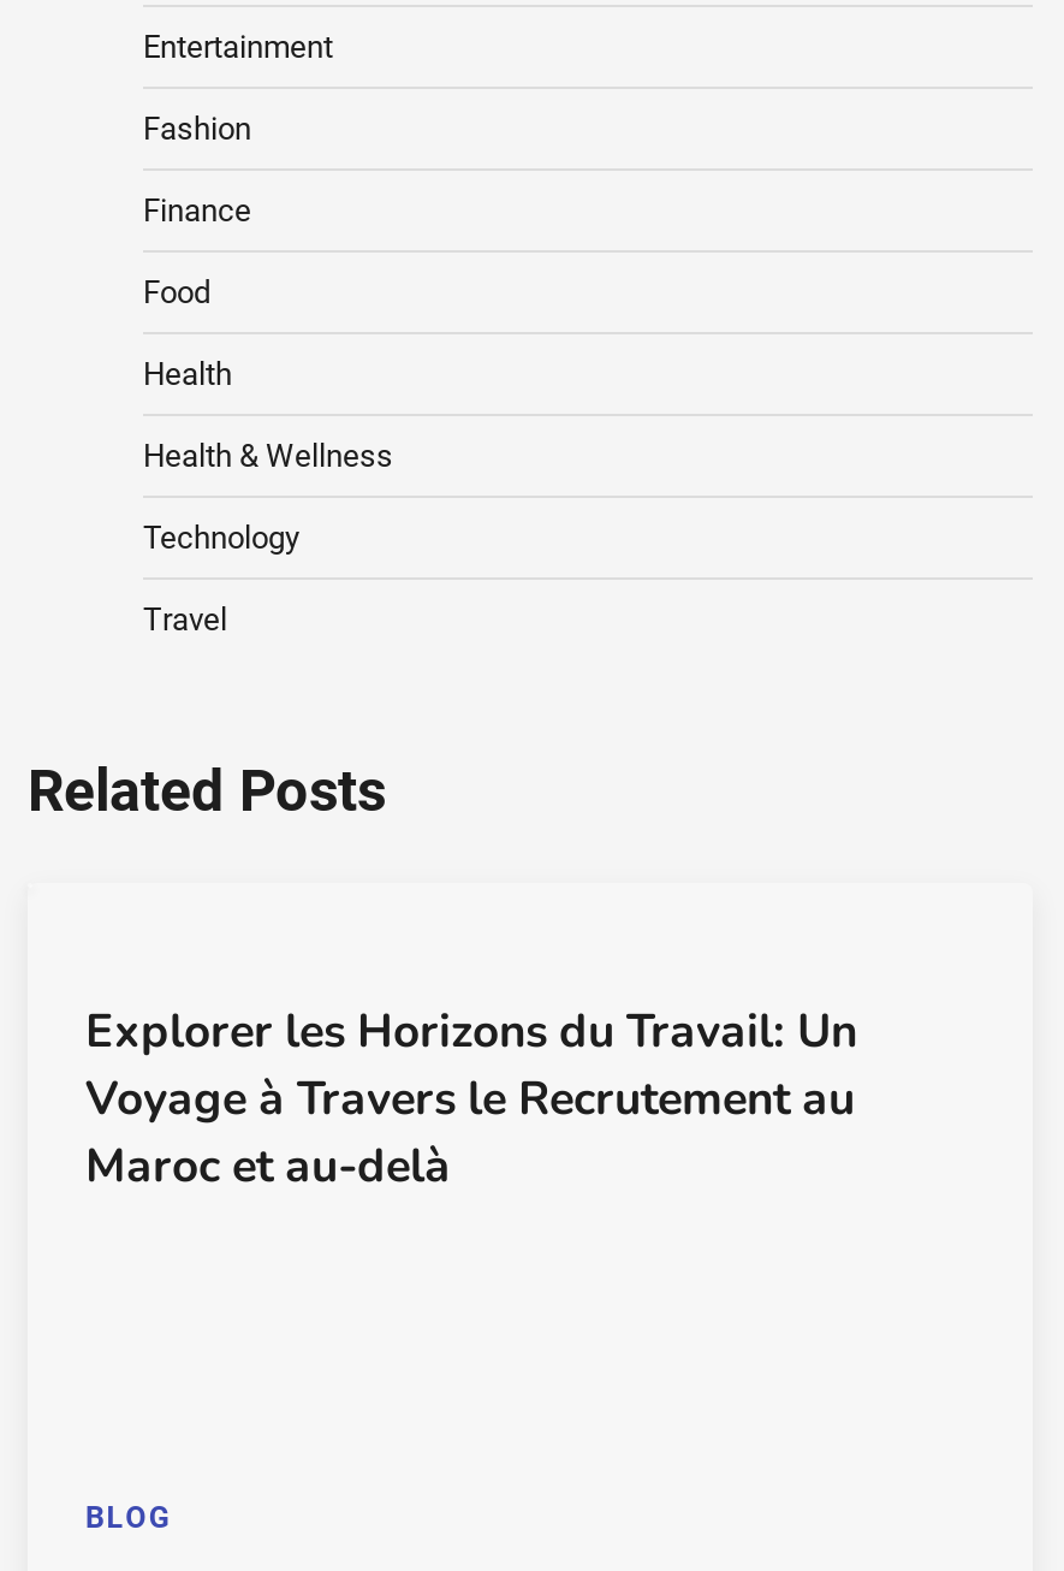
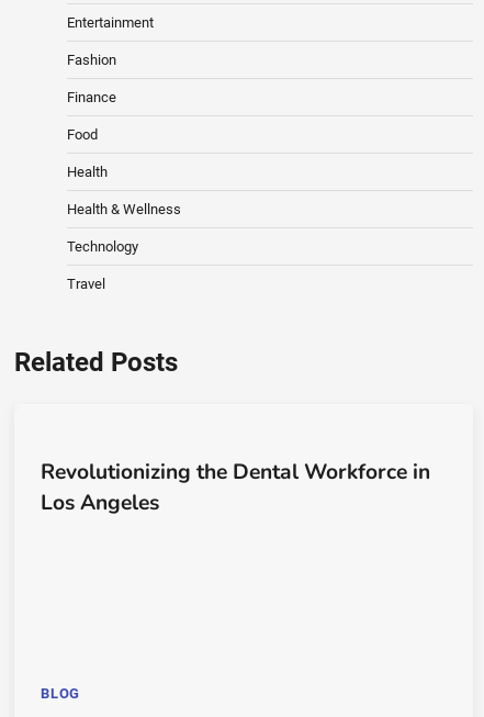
- Explorer les Horizons du Travail: Un
- Voyage à Travers le Recrutement au
- Maroc et au-delà
+ Revolutionizing the Dental Workforce in
+ Los Angeles
